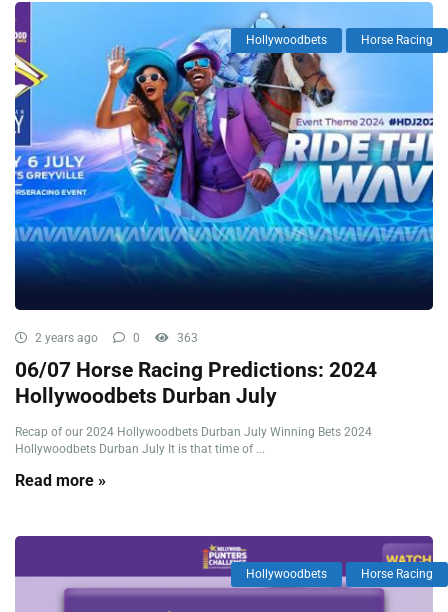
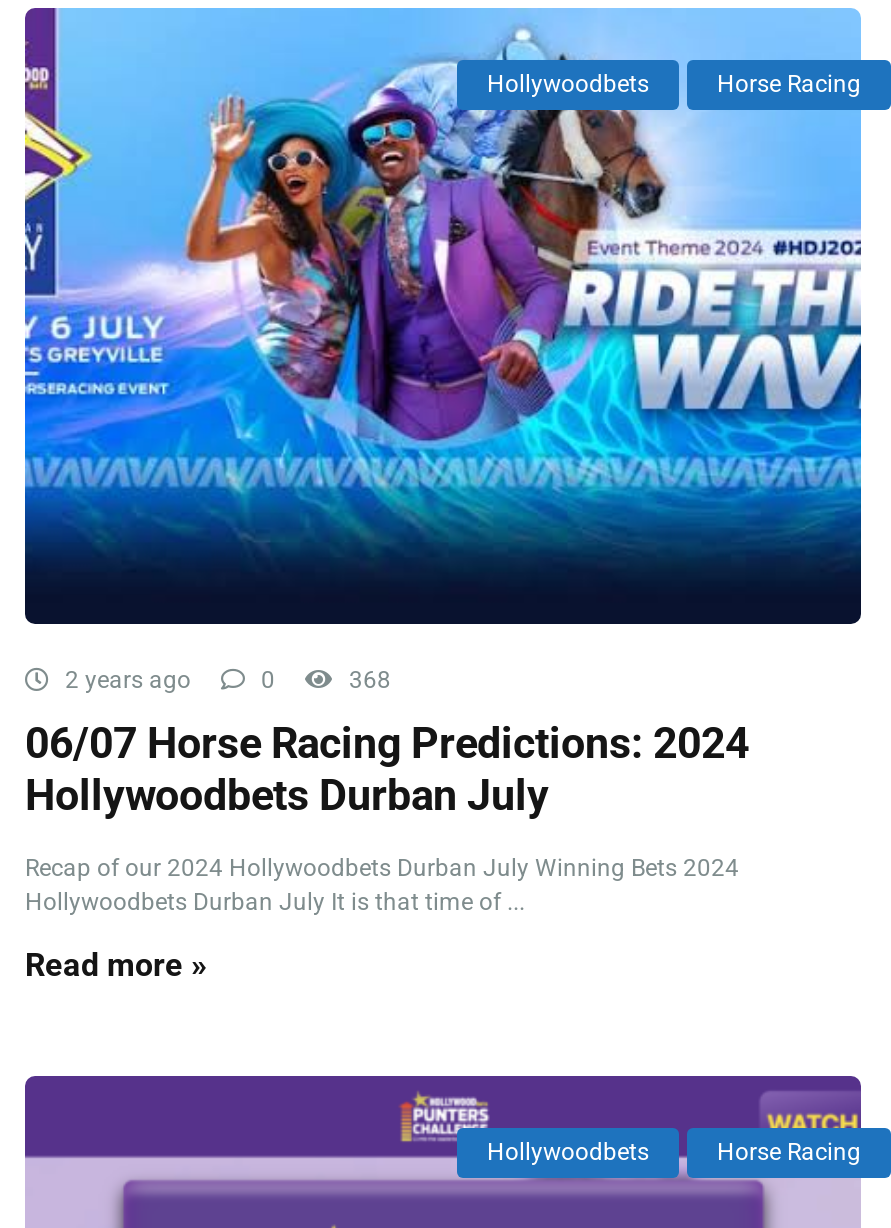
- 363
+ 368
